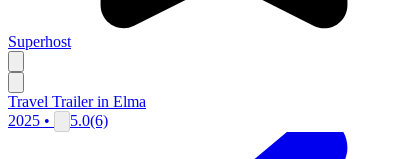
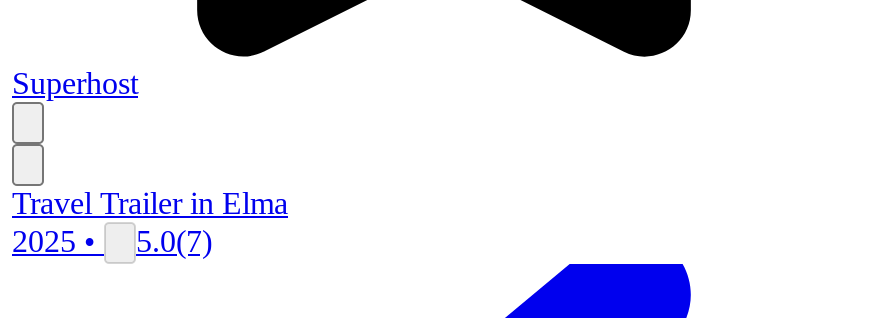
- 2025 • 5.0(6)
+ 2025 • 5.0(7)
